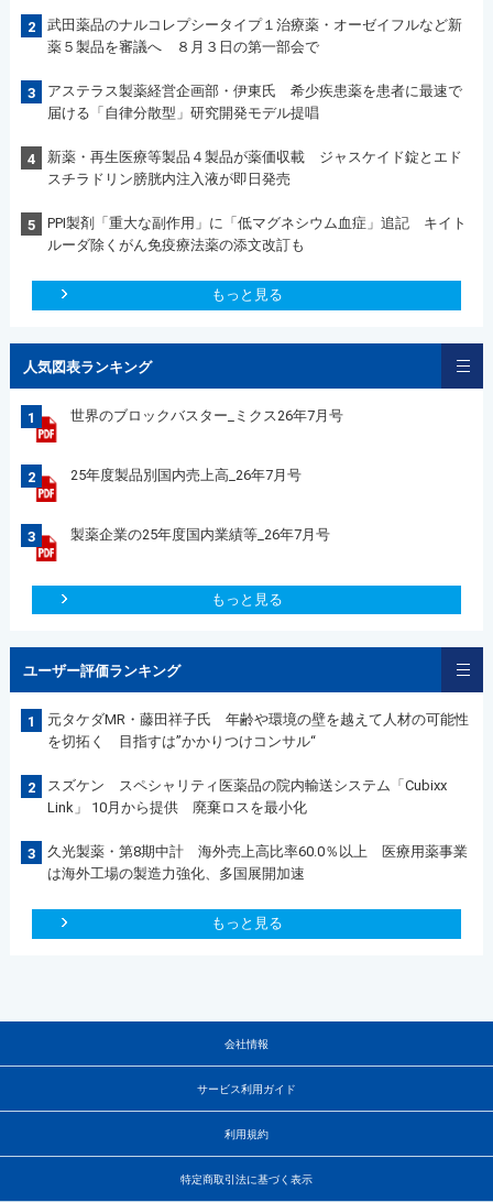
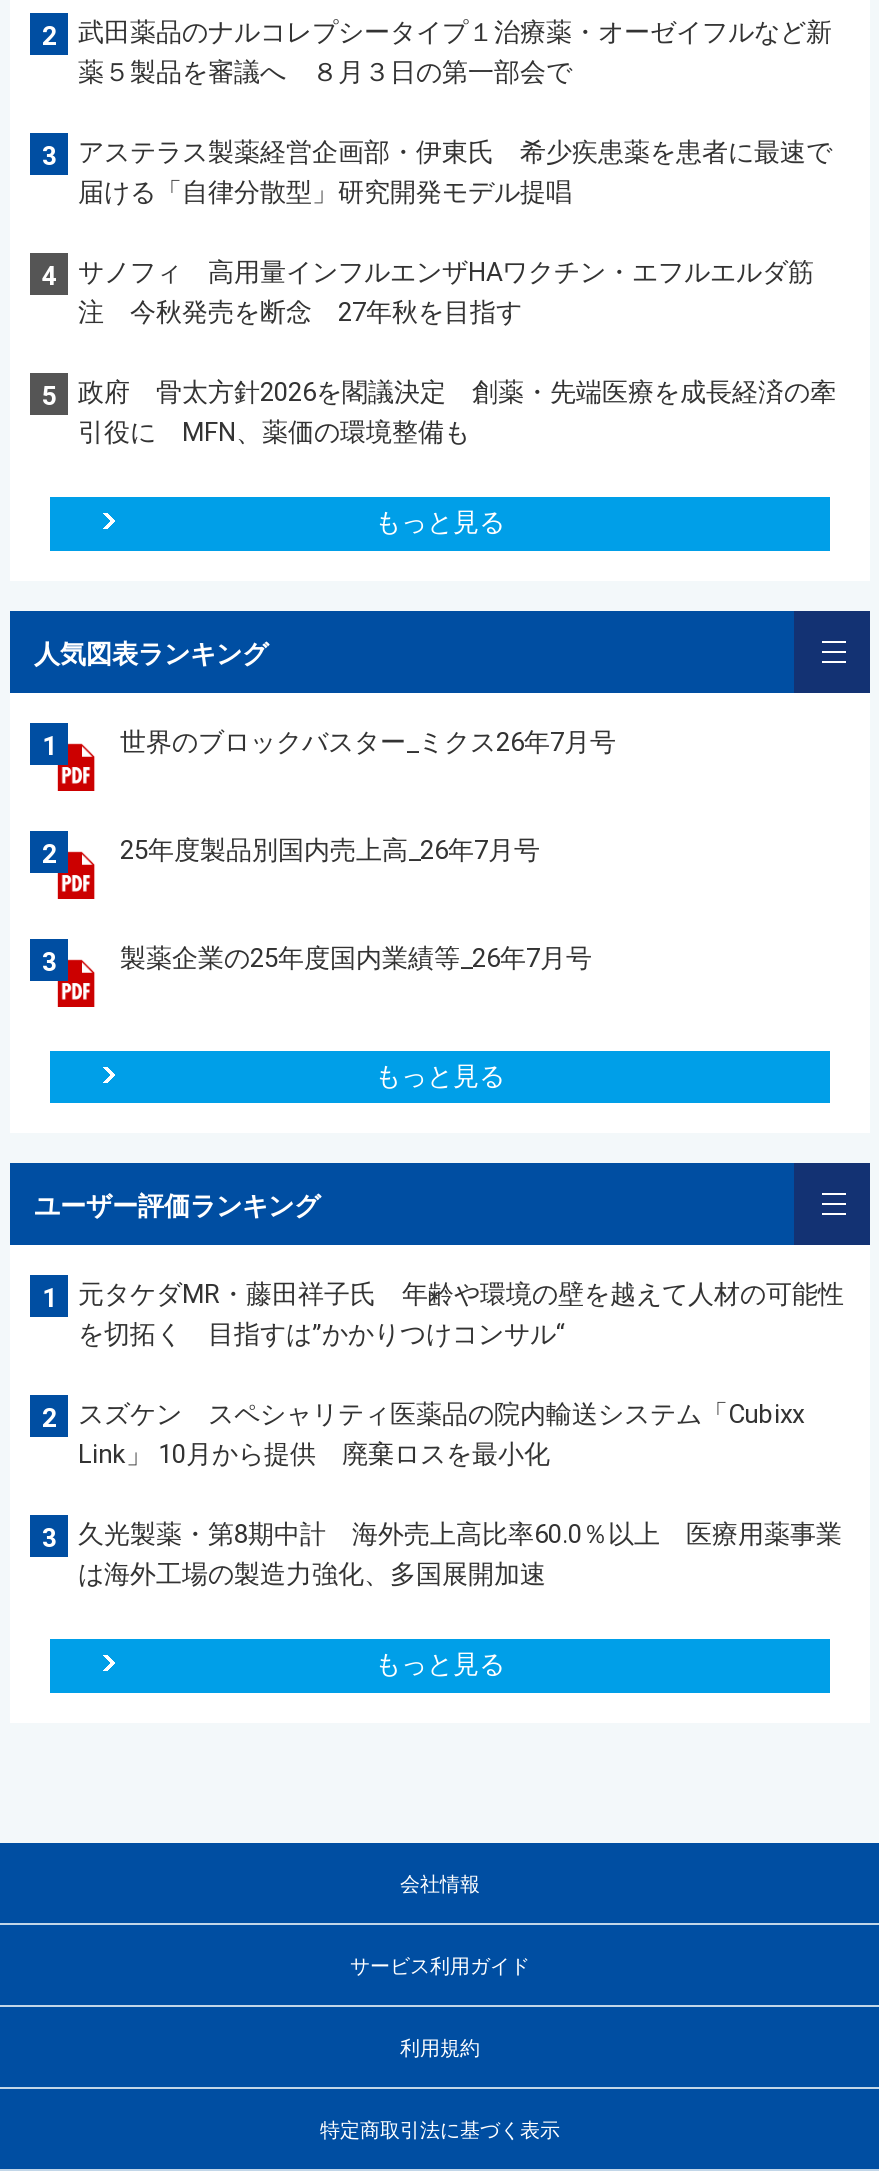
- 新薬・再生医療等製品４製品が薬価収載 ジャスケイド錠とエド
- スチラドリン膀胱内注入液が即日発売
+ サノフィ 高用量インフルエンザHAワクチン・エフルエルダ筋
+ 注 今秋発売を断念 27年秋を目指す

- PPI製剤「重大な副作用」に「低マグネシウム血症」追記 キイト
- ルーダ除くがん免疫療法薬の添文改訂も
+ 政府 骨太方針2026を閣議決定 創薬・先端医療を成長経済の牽
+ 引役に MFN、薬価の環境整備も
